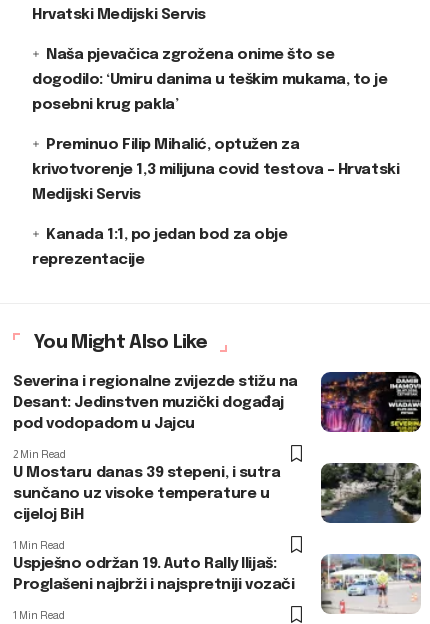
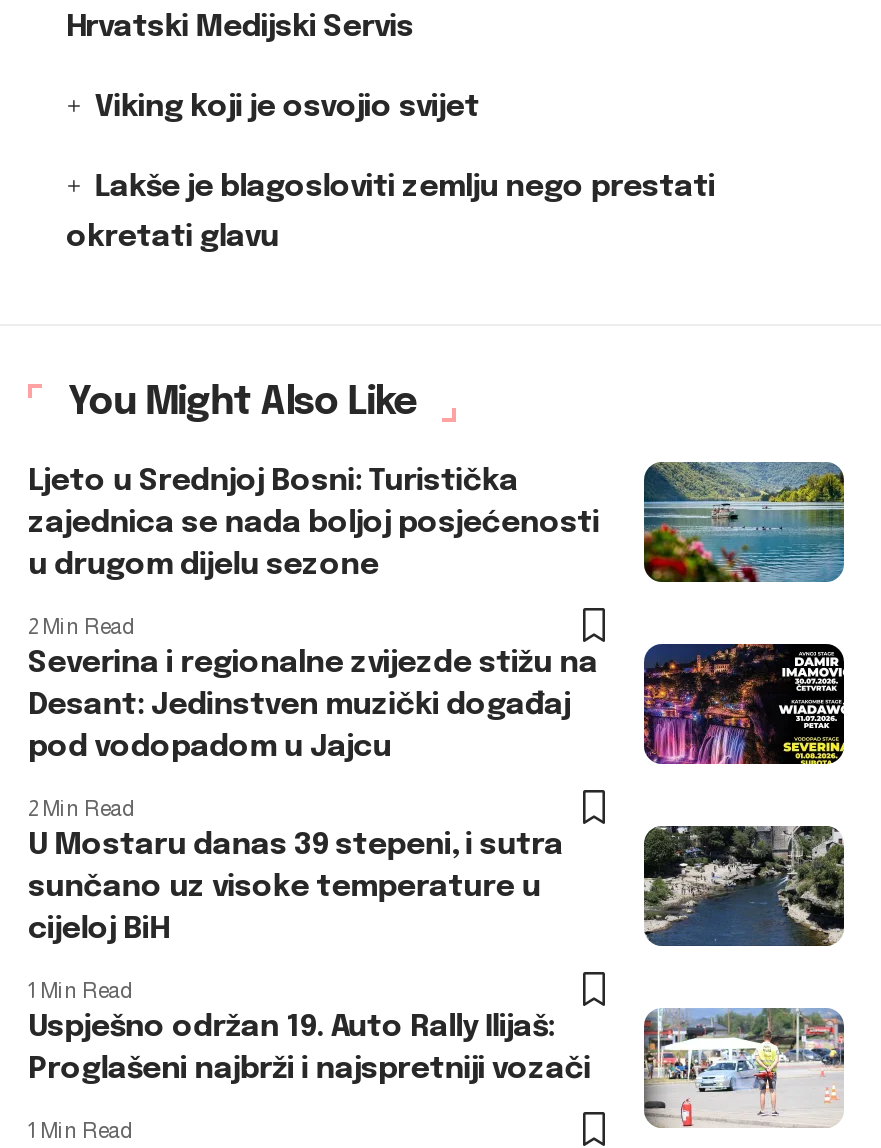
- Naša pjevačica zgrožena onime što se
- dogodilo: ‘Umiru danima u teškim mukama, to je
- posebni krug pakla’
- Preminuo Filip Mihalić, optužen za
- krivotvorenje 1,3 milijuna covid testova – Hrvatski
- Medijski Servis
- Kanada 1:1, po jedan bod za obje
- reprezentacije
+ Viking koji je osvojio svijet
+ Lakše je blagosloviti zemlju nego prestati
+ okretati glavu

moved up: You Might Also Like

+ [image]
+ Ljeto u Srednjoj Bosni: Turistička
+ zajednica se nada boljoj posjećenosti
+ u drugom dijelu sezone
+ 2 Min Read
